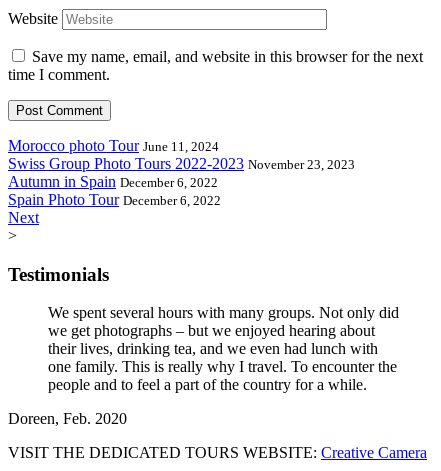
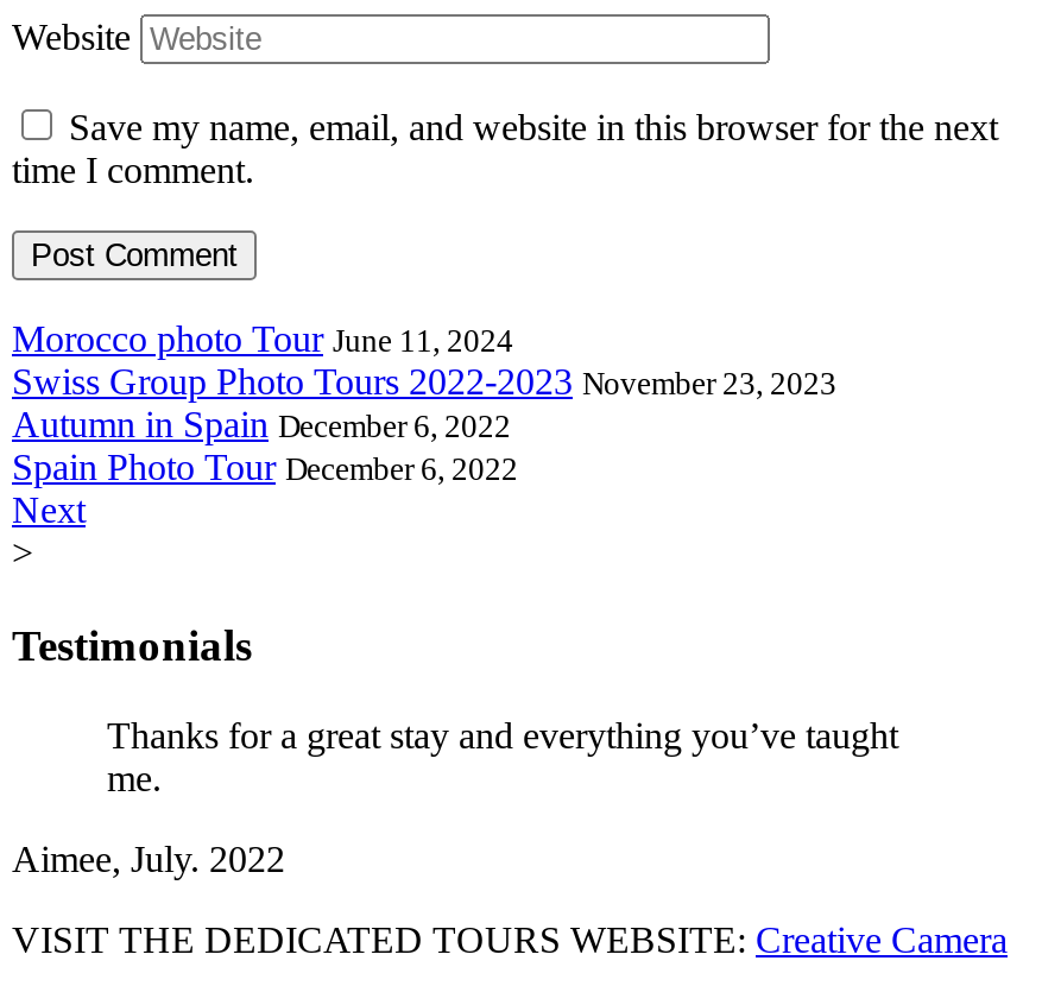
- We spent several hours with many groups. Not only did
- we get photographs – but we enjoyed hearing about
- their lives, drinking tea, and we even had lunch with
- one family. This is really why I travel. To encounter the
- people and to feel a part of the country for a while.
+ Thanks for a great stay and everything you’ve taught
+ me.

- Doreen, Feb. 2020
+ Aimee, July. 2022
